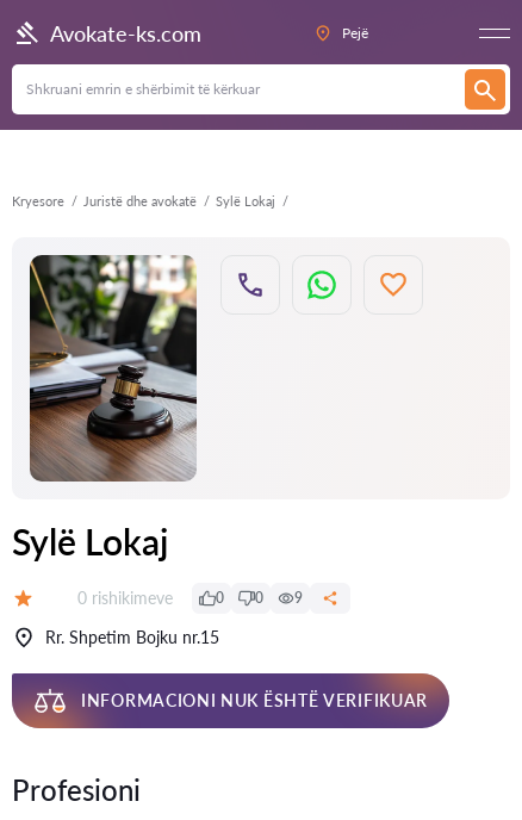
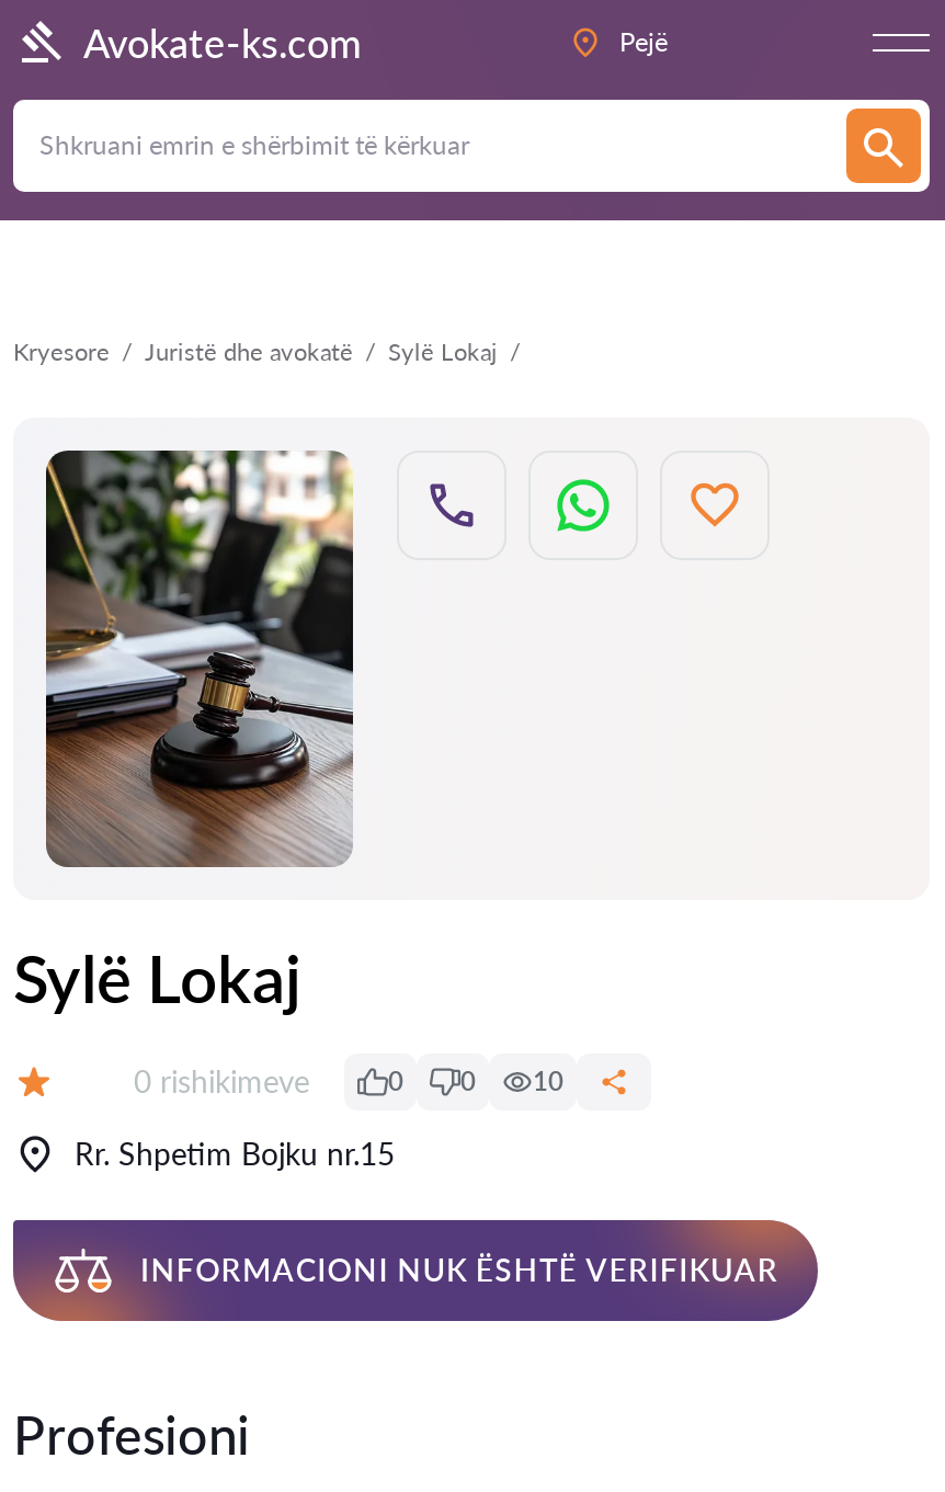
- 9
+ 10
